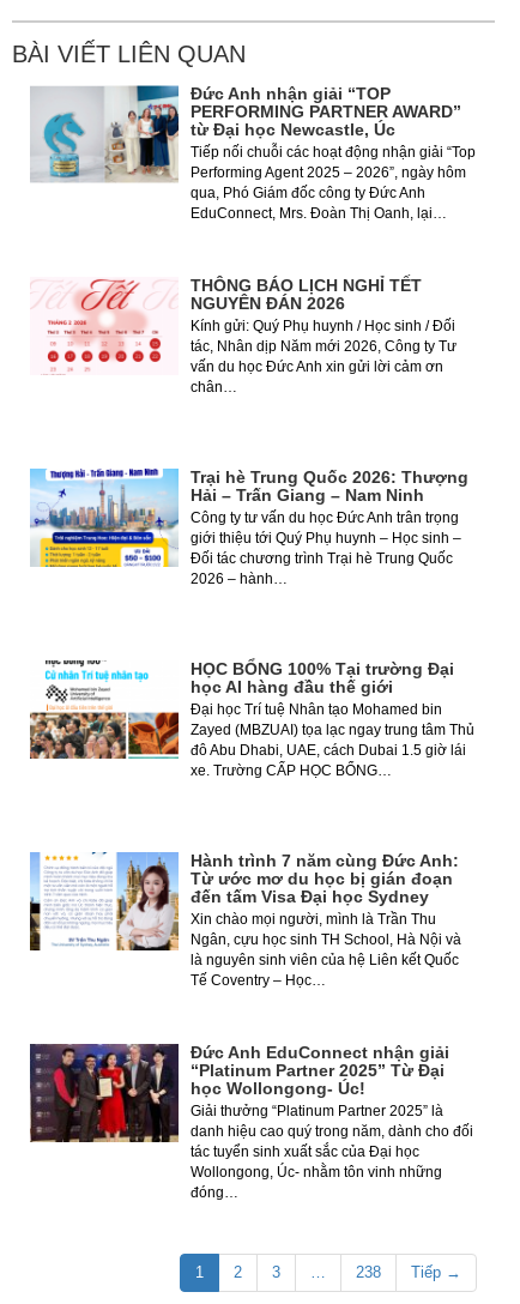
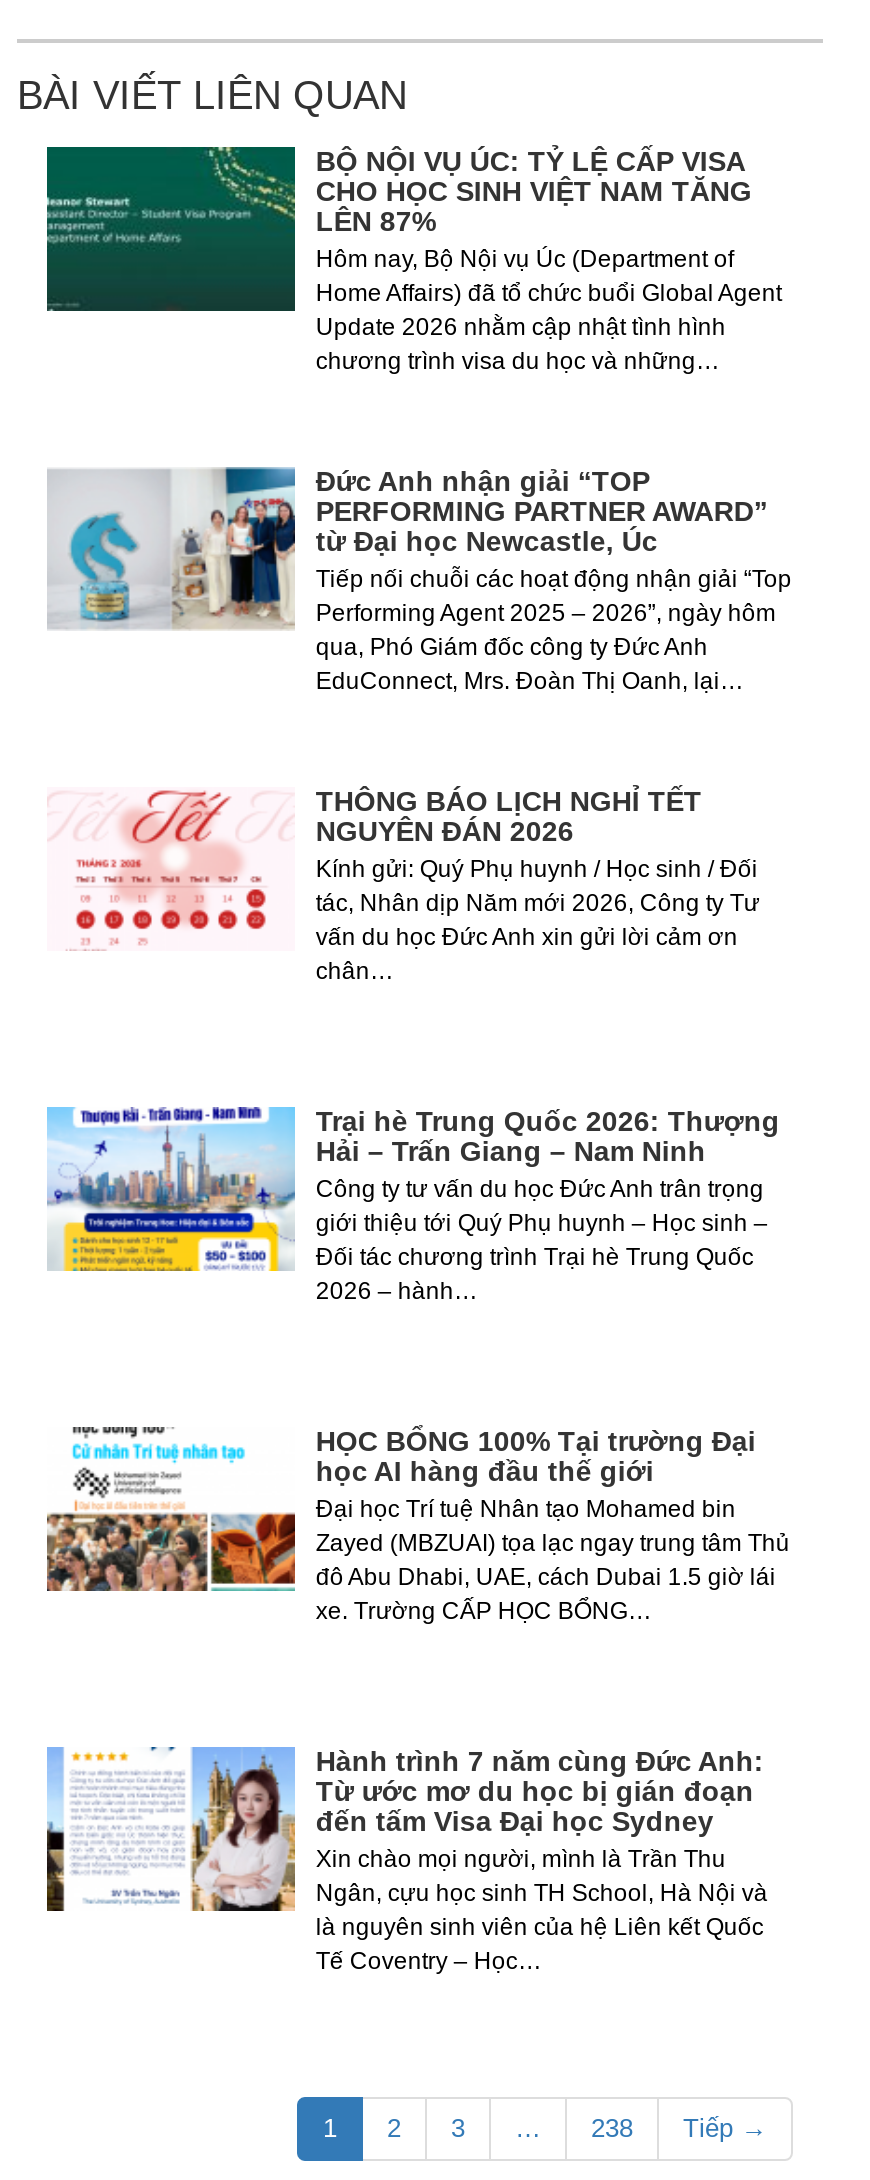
+ [image]
+ BỘ NỘI VỤ ÚC: TỶ LỆ CẤP VISA
+ CHO HỌC SINH VIỆT NAM TĂNG
+ LÊN 87%
+ Hôm nay, Bộ Nội vụ Úc (Department of
+ Home Affairs) đã tổ chức buổi Global Agent
+ Update 2026 nhằm cập nhật tình hình
+ chương trình visa du học và những…

moved down: [image] | Đức Anh nhận giải “TOP | PERFORMING PARTNER AWARD” | ... | là nguyên sinh viên của hệ Liên kết Quốc | Tế Coventry – Học…

- [image]
- Đức Anh EduConnect nhận giải
- “Platinum Partner 2025” Từ Đại
- học Wollongong- Úc!
- Giải thưởng “Platinum Partner 2025” là
- danh hiệu cao quý trong năm, dành cho đối
- tác tuyển sinh xuất sắc của Đại học
- Wollongong, Úc- nhằm tôn vinh những
- đóng…
